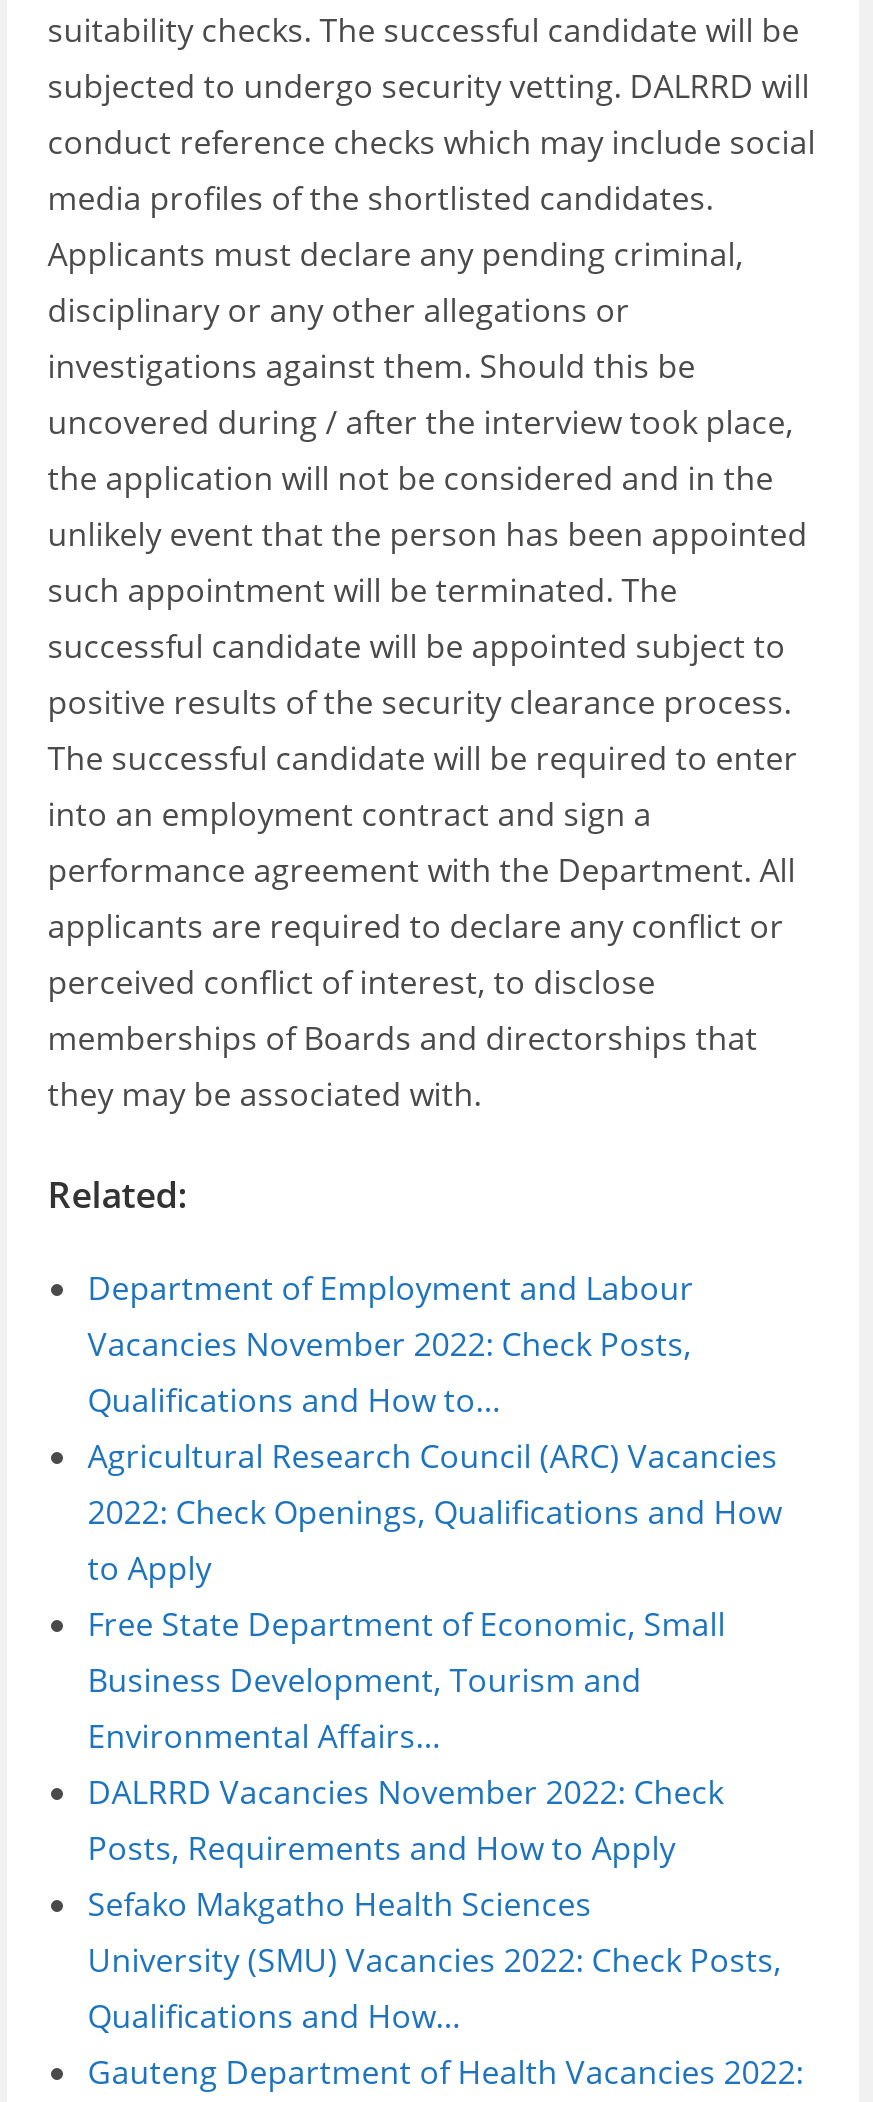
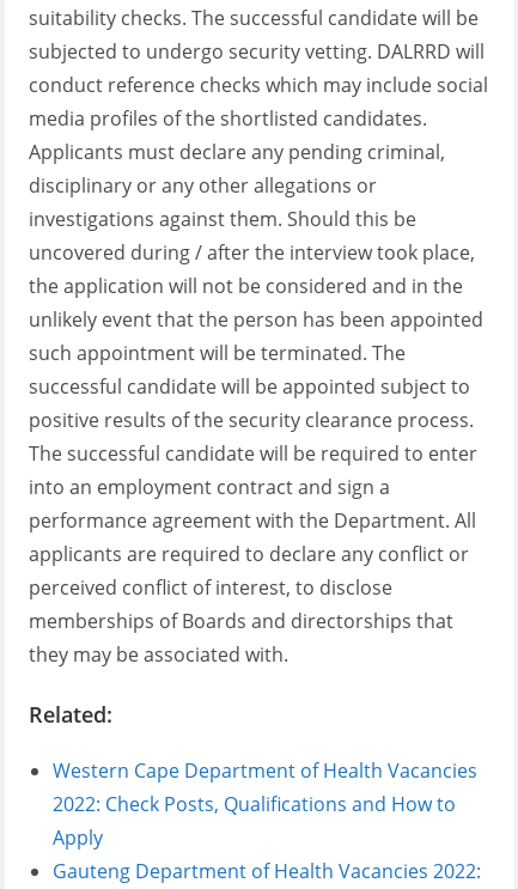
- Department of Employment and Labour
- Vacancies November 2022: Check Posts,
- Qualifications and How to…
- Agricultural Research Council (ARC) Vacancies
- 2022: Check Openings, Qualifications and How
- to Apply
- Free State Department of Economic, Small
- Business Development, Tourism and
- Environmental Affairs…
- DALRRD Vacancies November 2022: Check
- Posts, Requirements and How to Apply
- Sefako Makgatho Health Sciences
- University (SMU) Vacancies 2022: Check Posts,
- Qualifications and How…
+ Western Cape Department of Health Vacancies
+ 2022: Check Posts, Qualifications and How to
+ Apply
